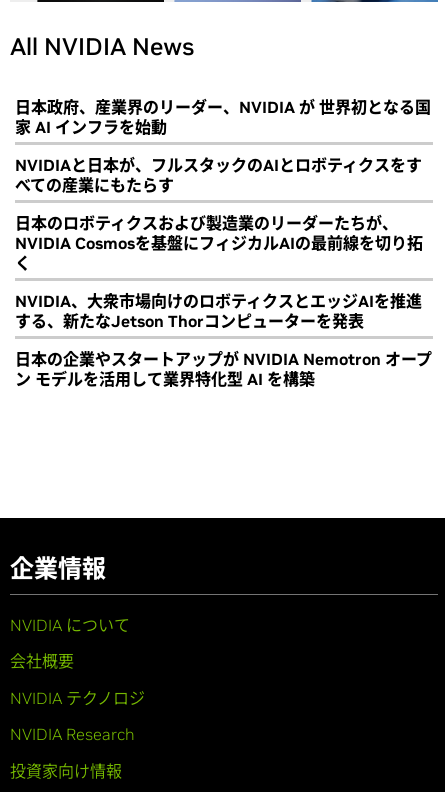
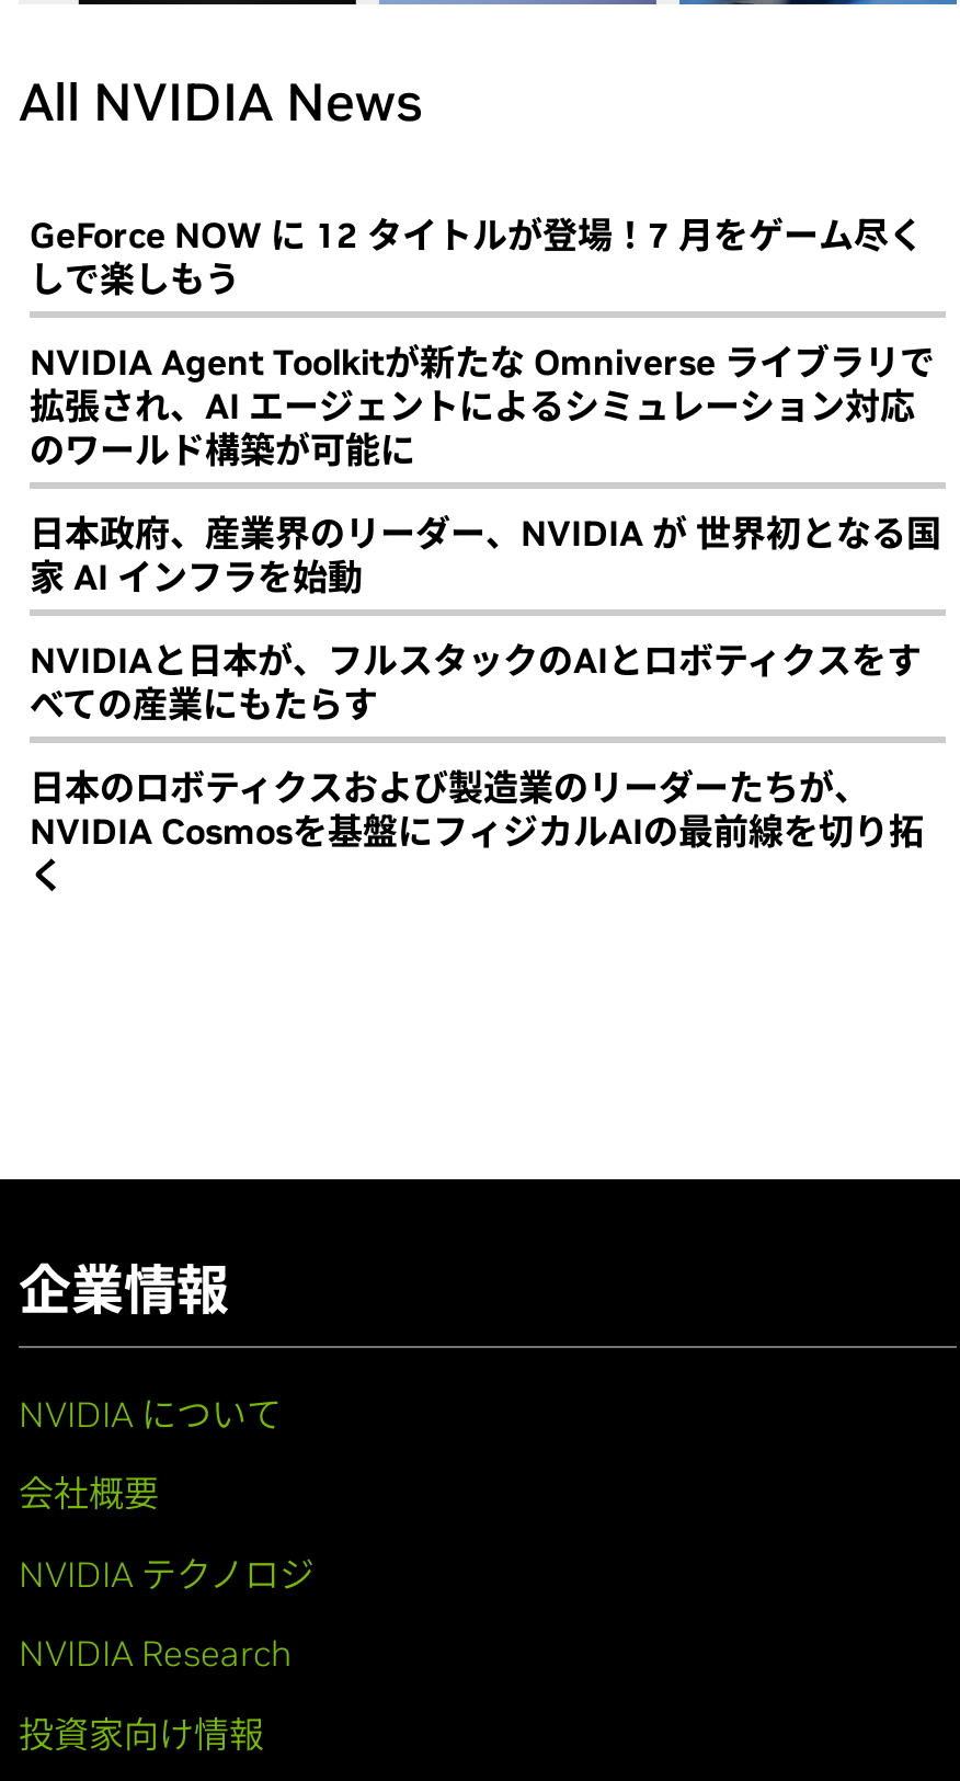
+ GeForce NOW に 12 タイトルが登場！7 月をゲーム尽く
+ しで楽しもう
+ NVIDIA Agent Toolkitが新たな Omniverse ライブラリで
+ 拡張され、AI エージェントによるシミュレーション対応
+ のワールド構築が可能に

moved down: 日本政府、産業界のリーダー、NVIDIA が 世界初となる国 | 家 AI インフラを始動 | NVIDIAと日本が、フルスタックのAIとロボティクスをす | べての産業にもたらす | 日本のロボティクスおよび製造業のリーダーたちが、 | NVIDIA Cosmosを基盤にフィジカルAIの最前線を切り拓 | く

- NVIDIA、大衆市場向けのロボティクスとエッジAIを推進
- する、新たなJetson Thorコンピューターを発表
- 日本の企業やスタートアップが NVIDIA Nemotron オープ
- ン モデルを活用して業界特化型 AI を構築
